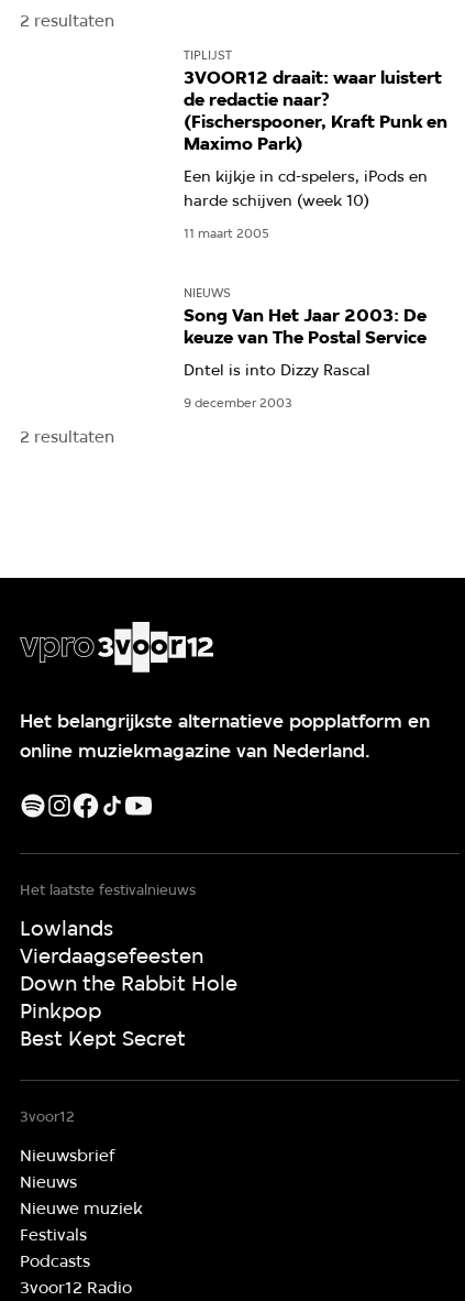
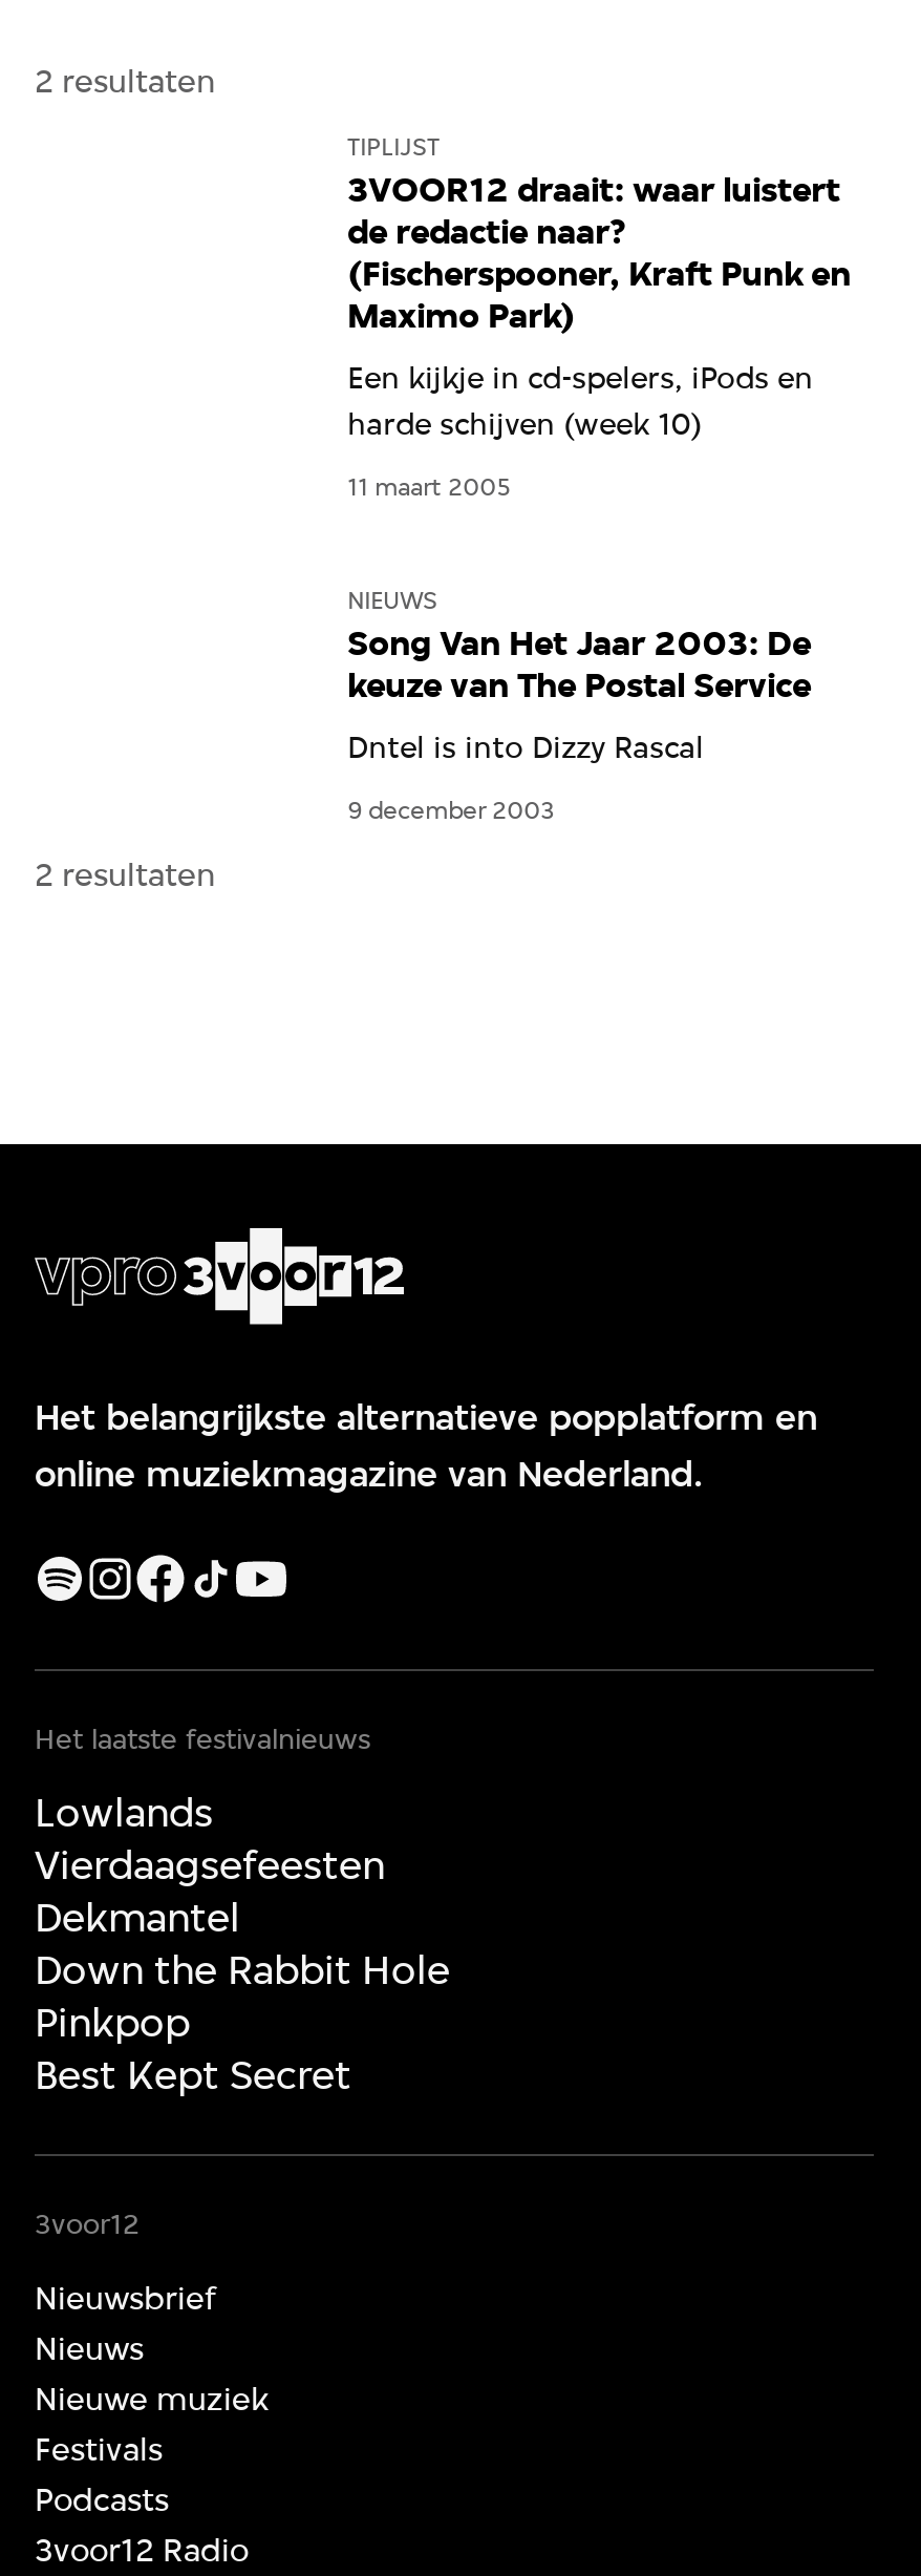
+ Dekmantel
